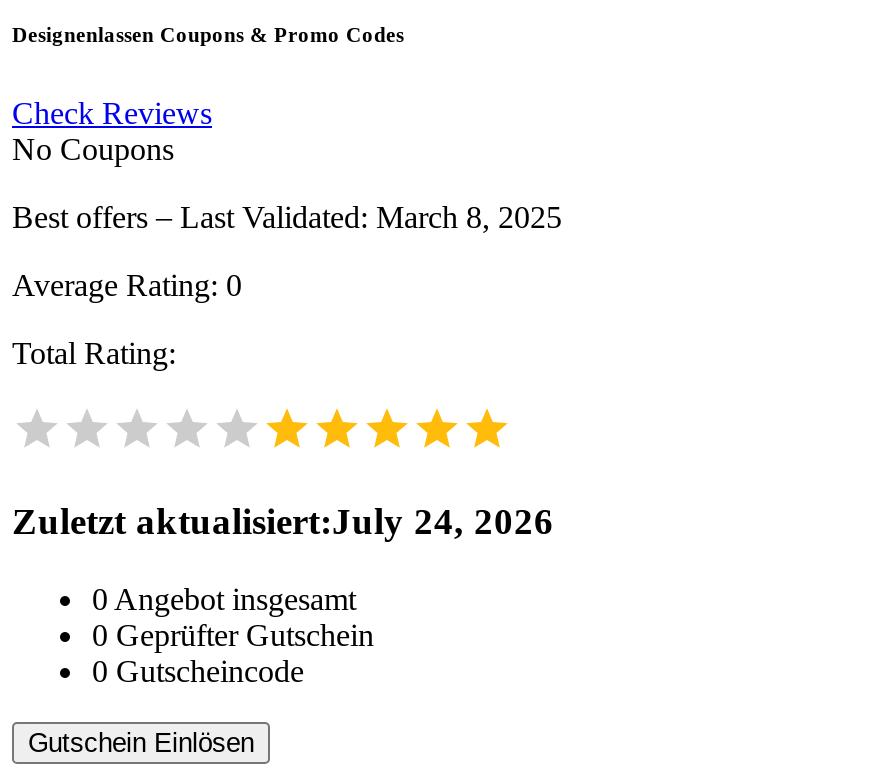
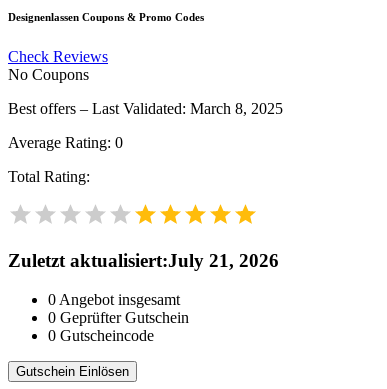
- Zuletzt aktualisiert:July 24, 2026
+ Zuletzt aktualisiert:July 21, 2026
